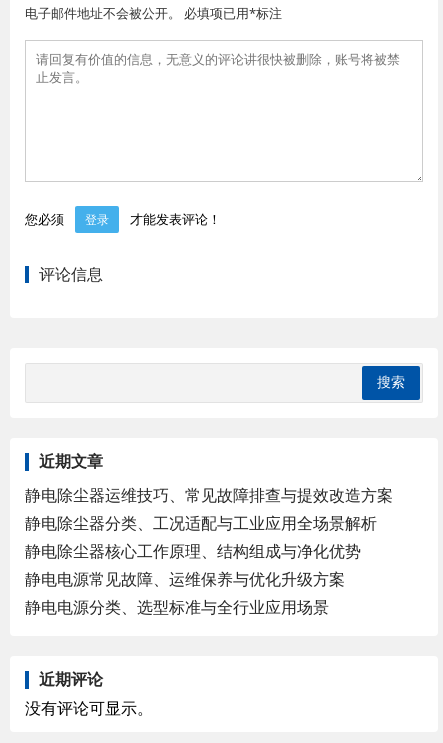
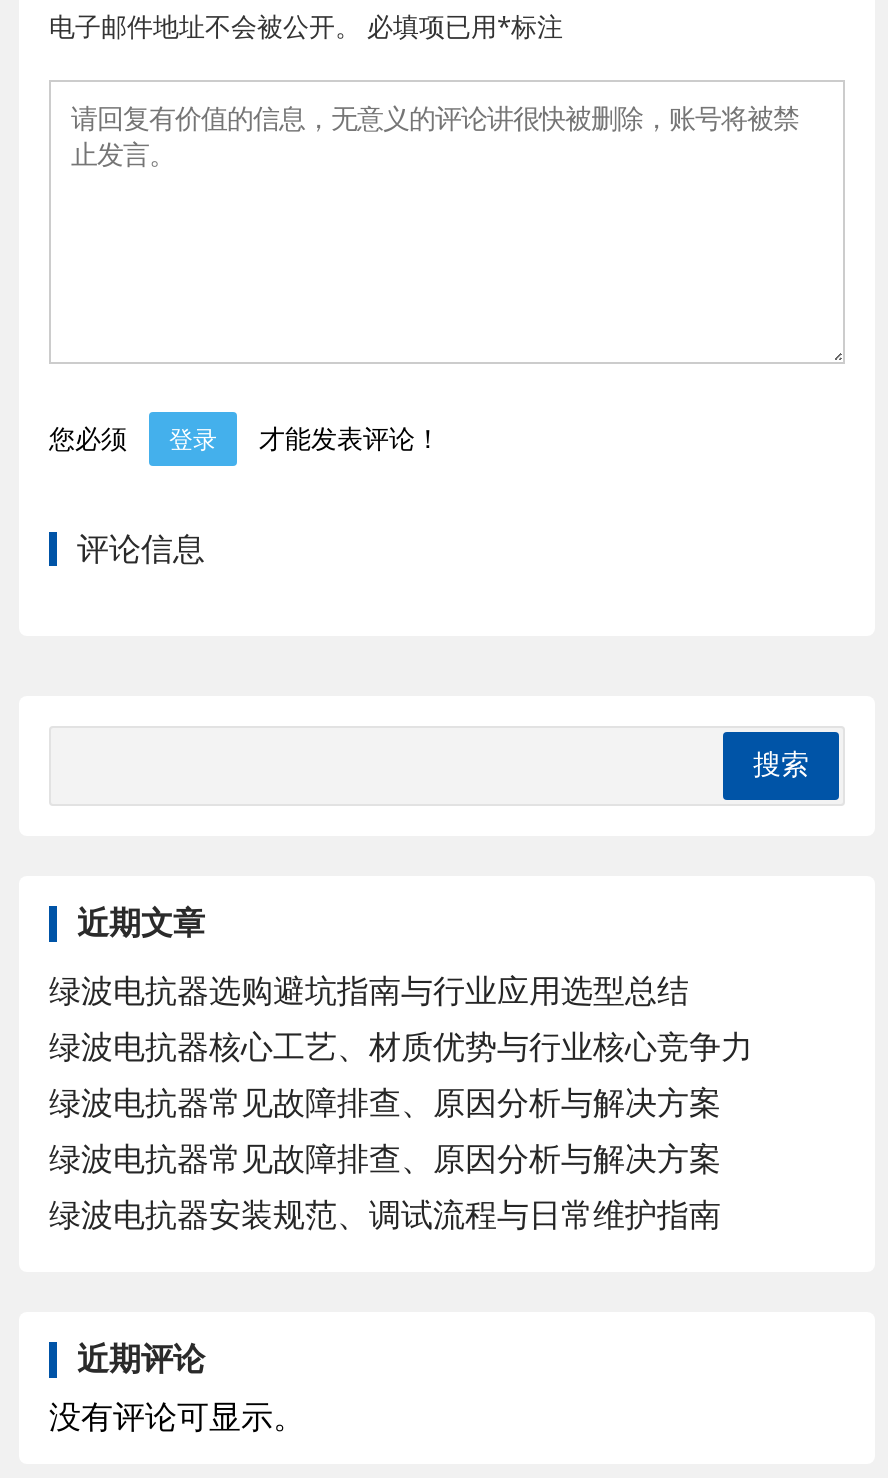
- 静电除尘器运维技巧、常见故障排查与提效改造方案
- 静电除尘器分类、工况适配与工业应用全场景解析
- 静电除尘器核心工作原理、结构组成与净化优势
- 静电电源常见故障、运维保养与优化升级方案
- 静电电源分类、选型标准与全行业应用场景
+ 绿波电抗器选购避坑指南与行业应用选型总结
+ 绿波电抗器核心工艺、材质优势与行业核心竞争力
+ 绿波电抗器常见故障排查、原因分析与解决方案
+ 绿波电抗器常见故障排查、原因分析与解决方案
+ 绿波电抗器安装规范、调试流程与日常维护指南
